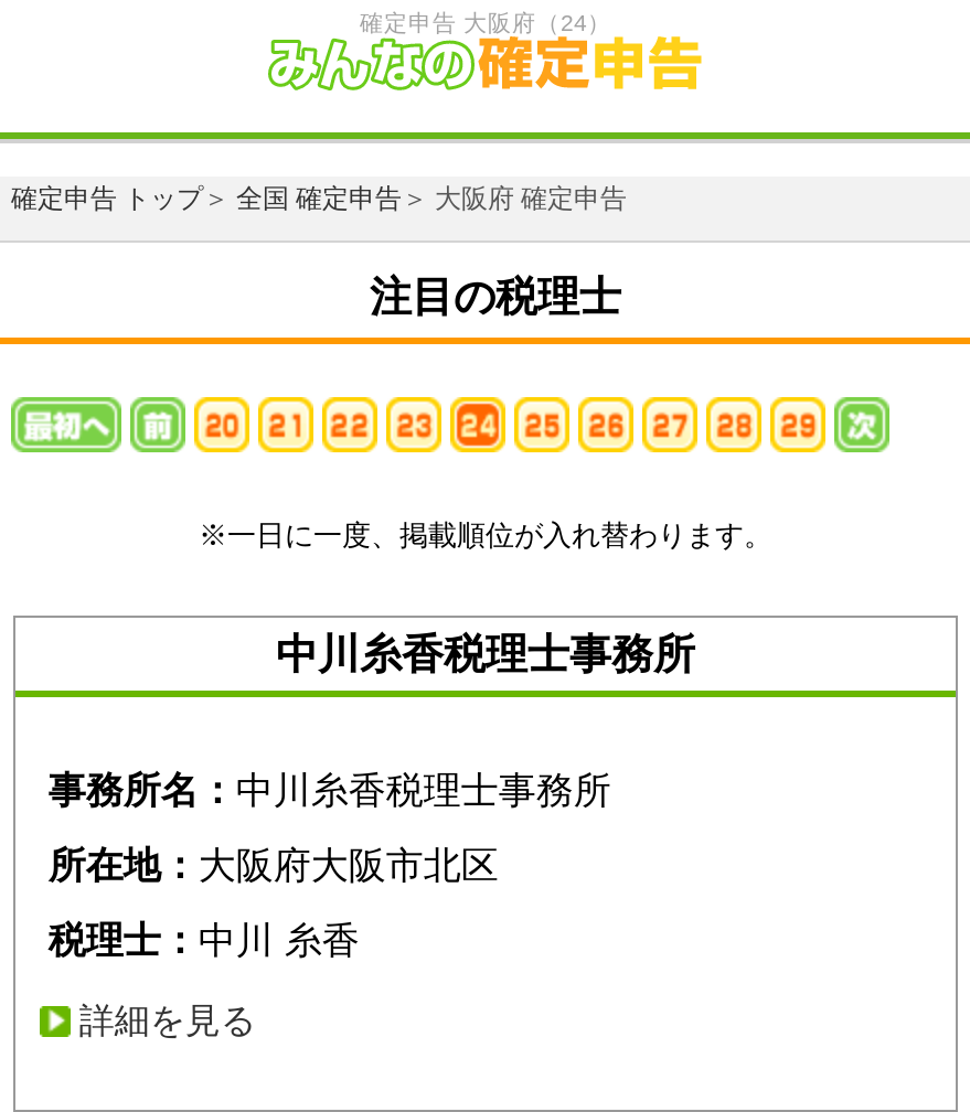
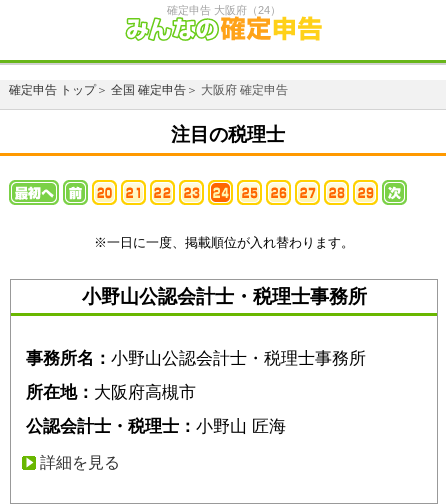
- 中川糸香税理士事務所
+ 小野山公認会計士・税理士事務所

- 事務所名：中川糸香税理士事務所
+ 事務所名：小野山公認会計士・税理士事務所

- 所在地：大阪府大阪市北区
+ 所在地：大阪府高槻市

- 税理士：中川 糸香
+ 公認会計士・税理士：小野山 匠海
